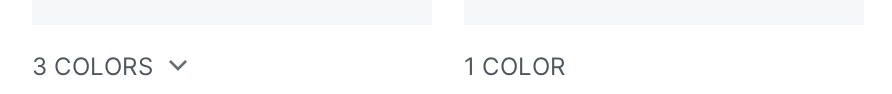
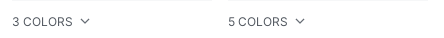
- 1 COLOR
+ 5 COLORS
